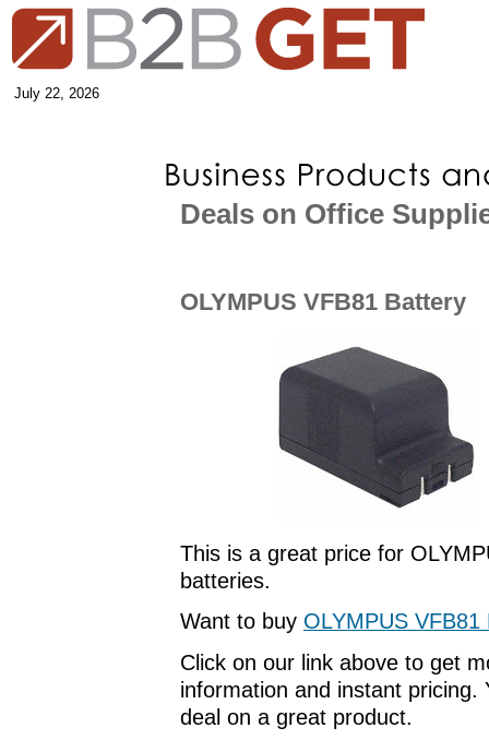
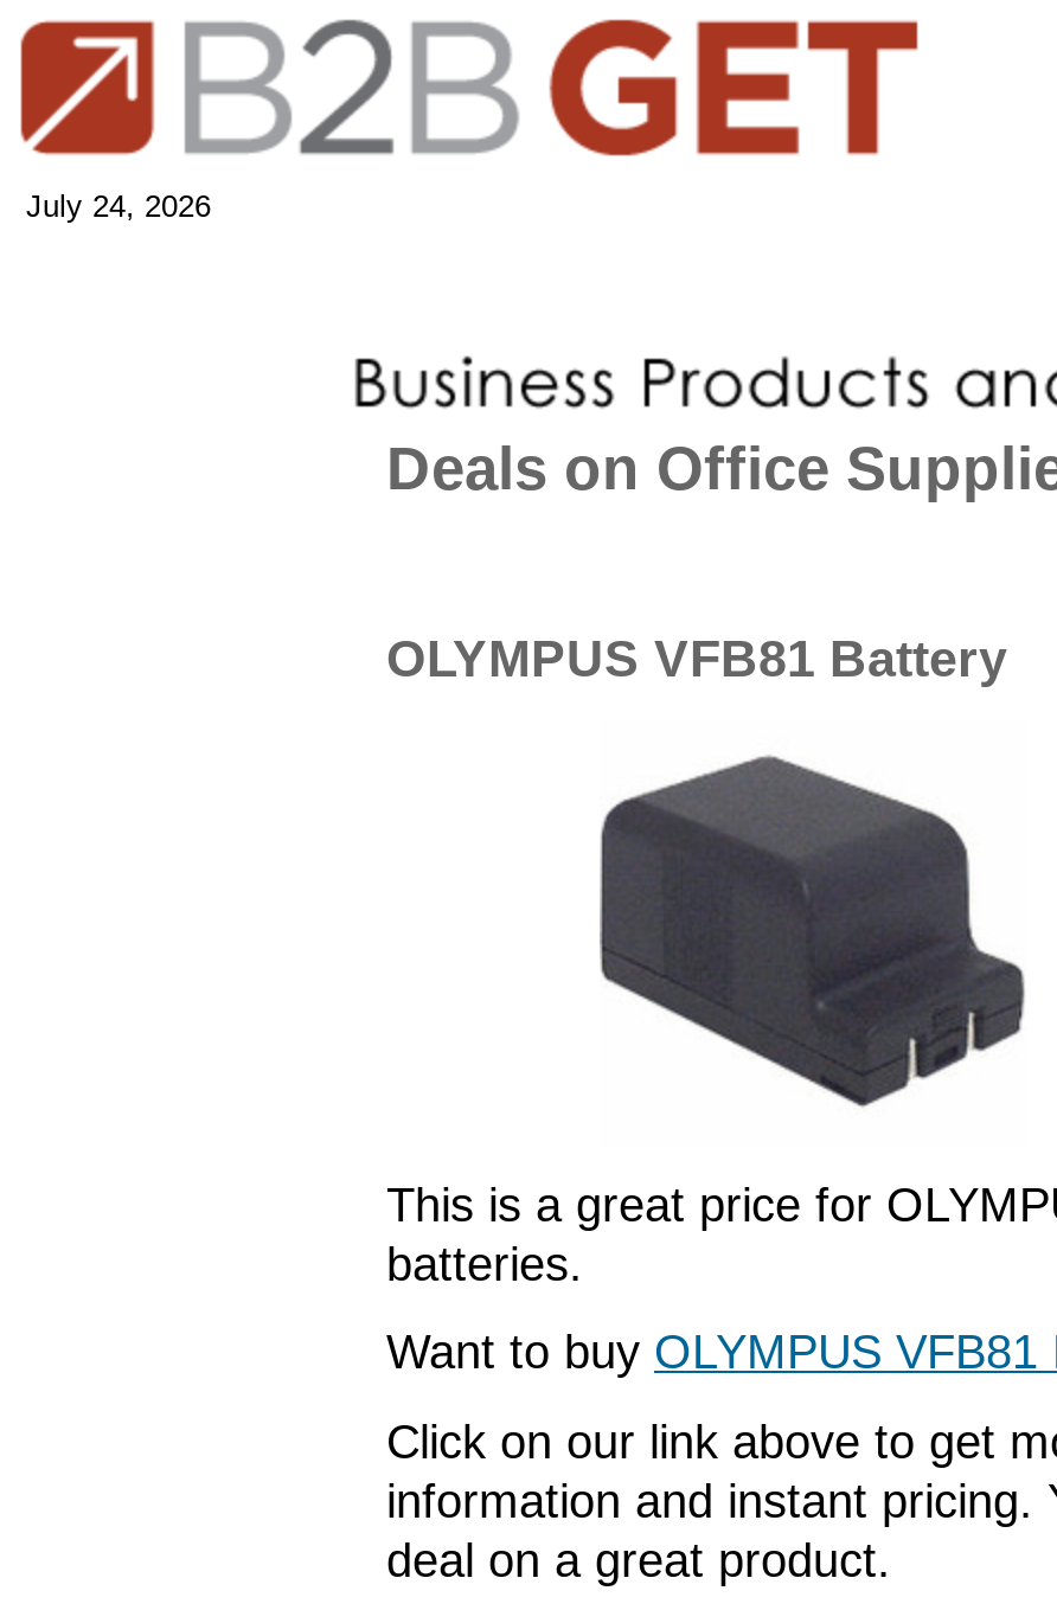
- July 22, 2026
+ July 24, 2026
